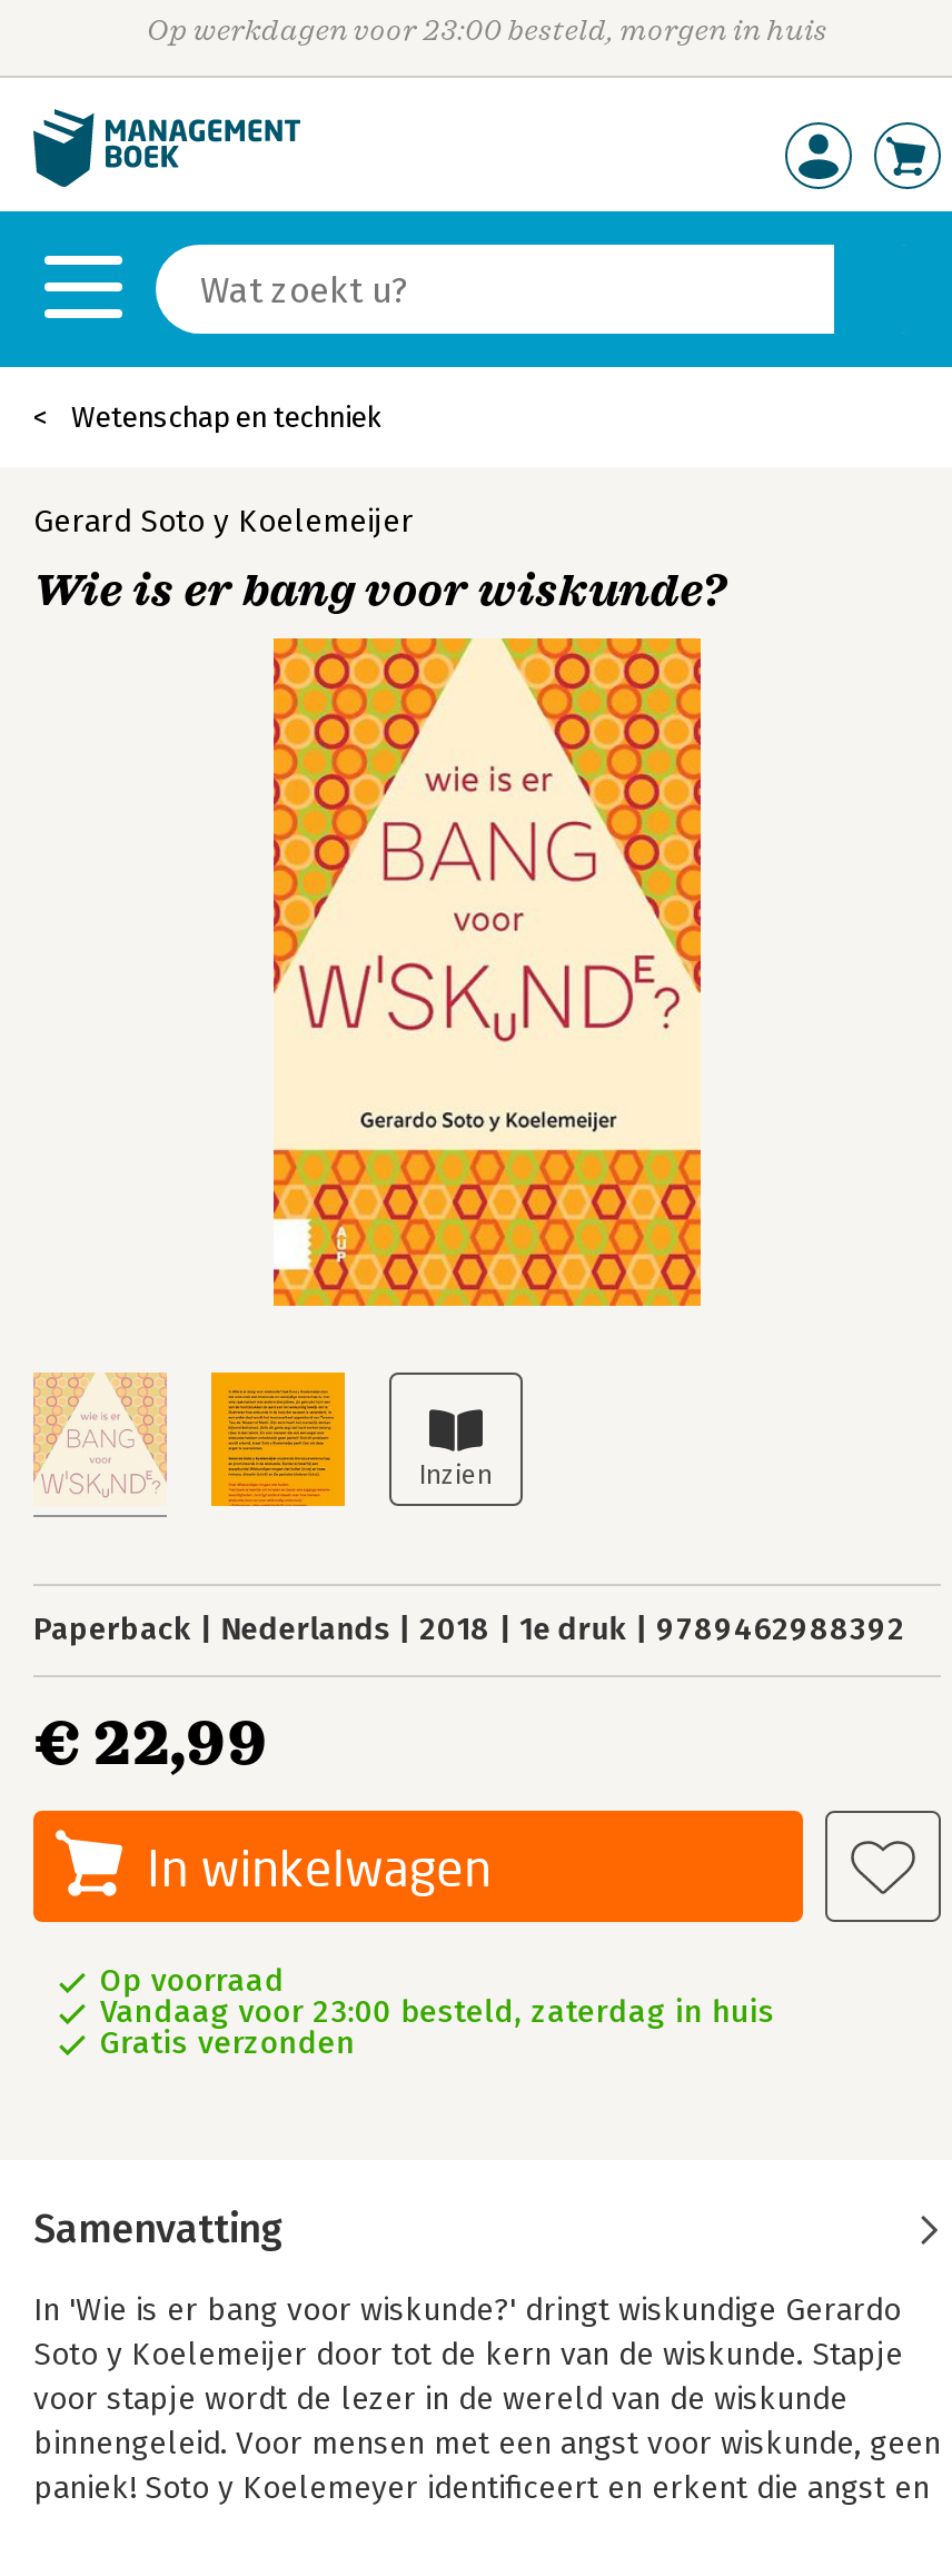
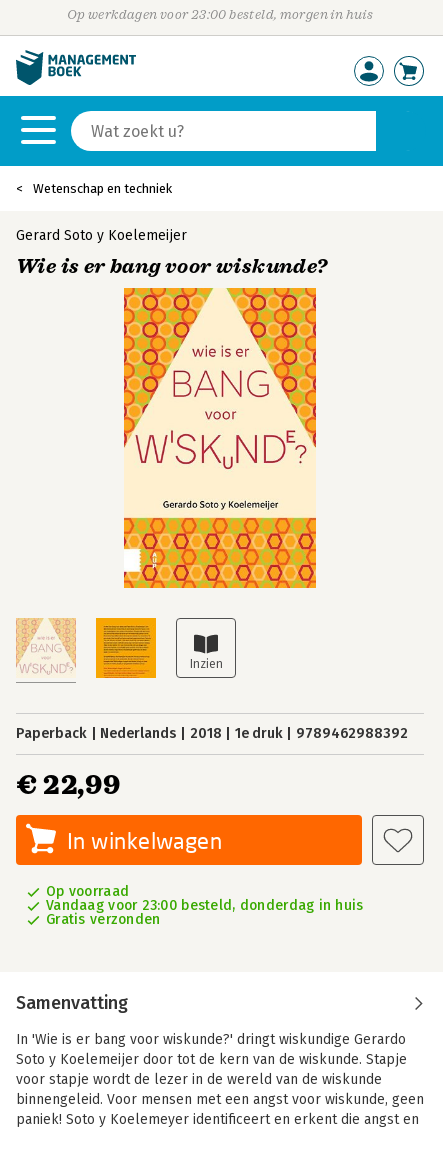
- Vandaag voor 23:00 besteld, zaterdag in huis
+ Vandaag voor 23:00 besteld, donderdag in huis
